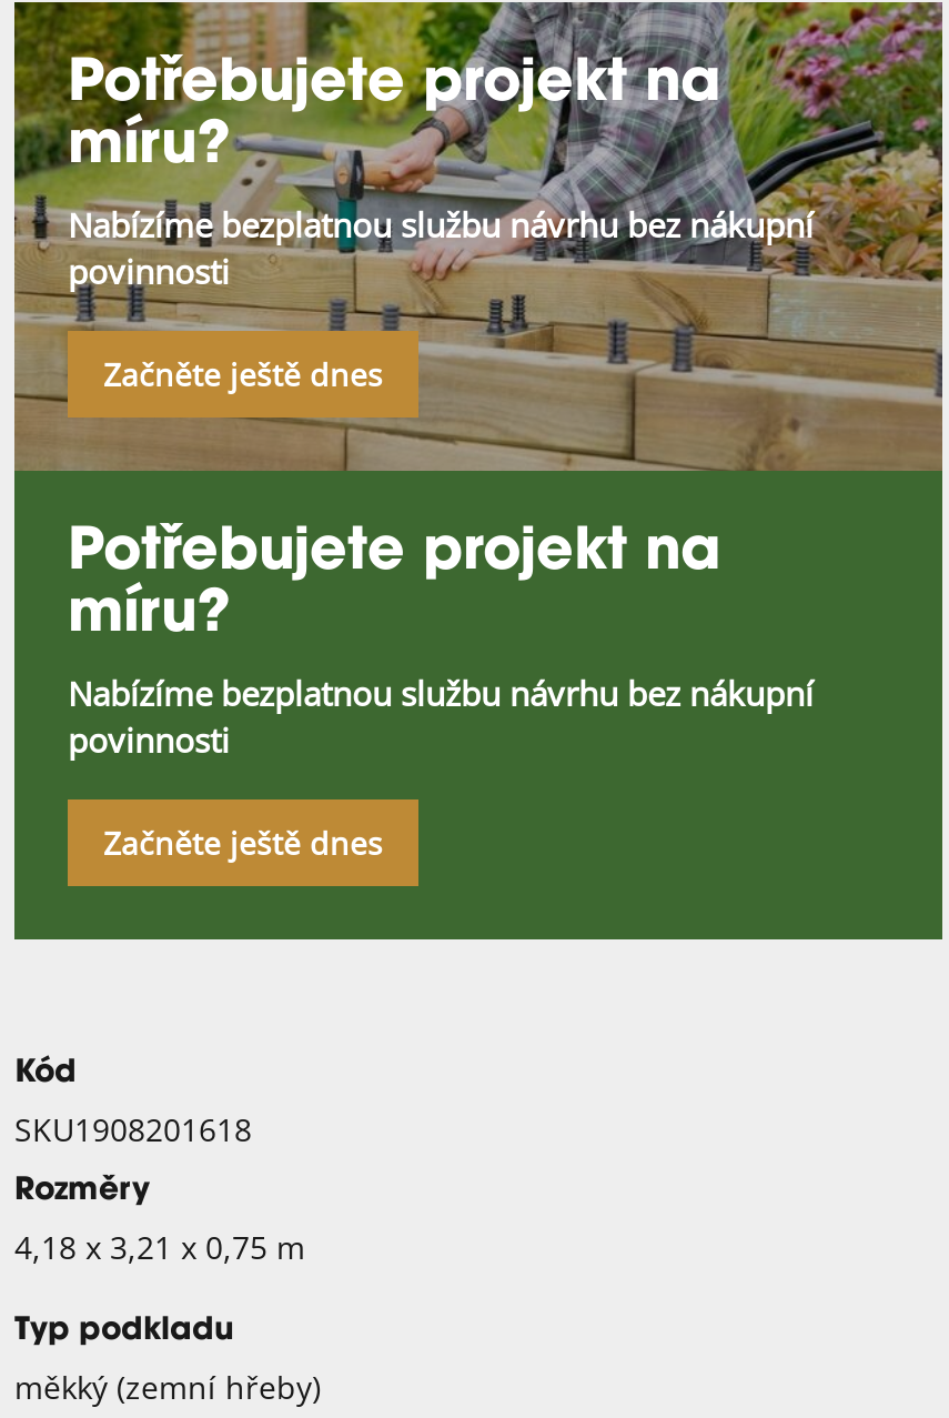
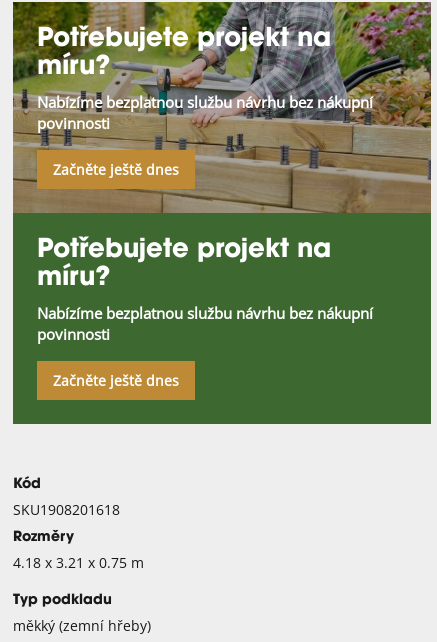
- 4,18 x 3,21 x 0,75 m
+ 4.18 x 3.21 x 0.75 m
